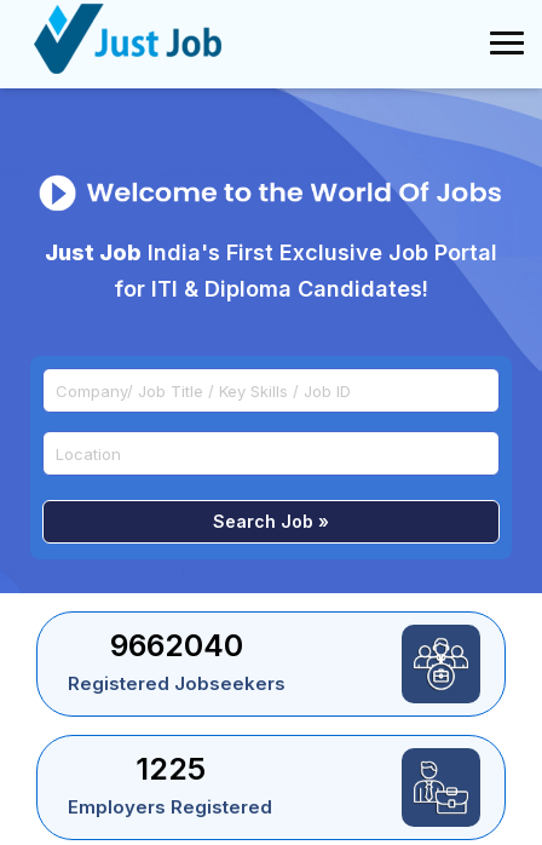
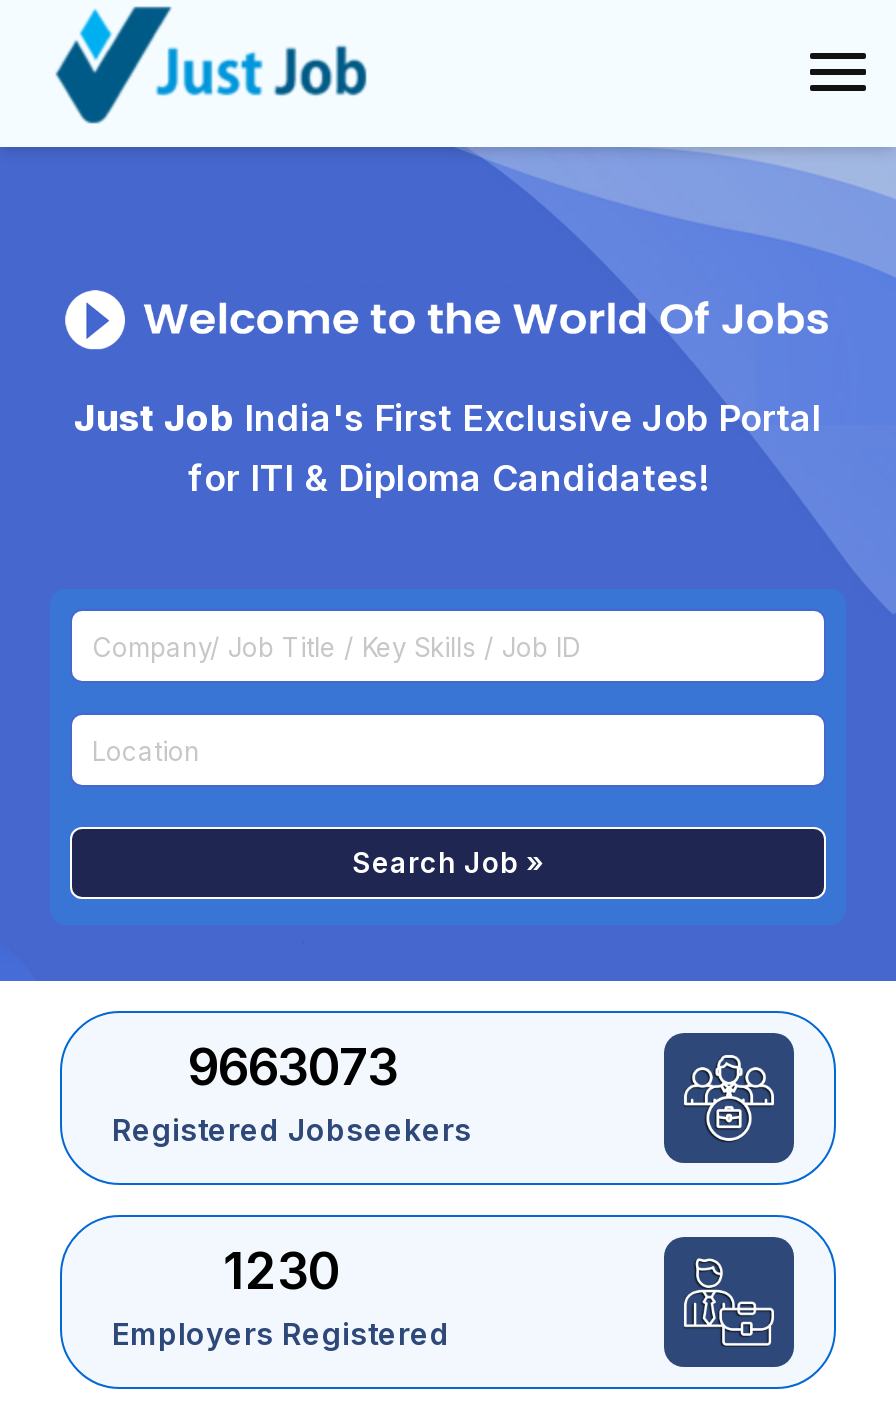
- 9662040
+ 9663073

- 1225
+ 1230
